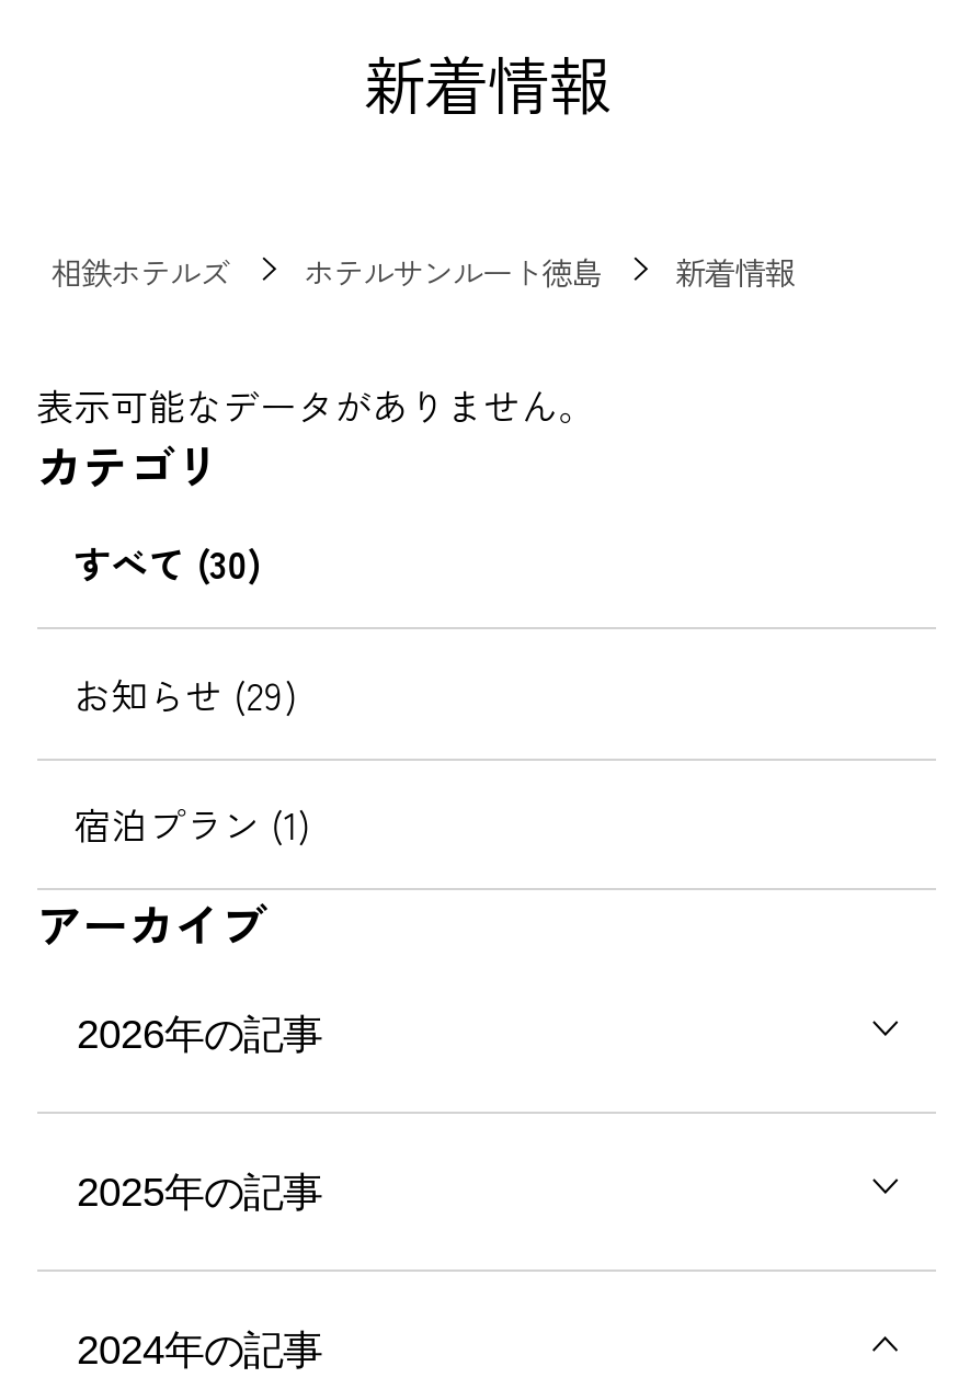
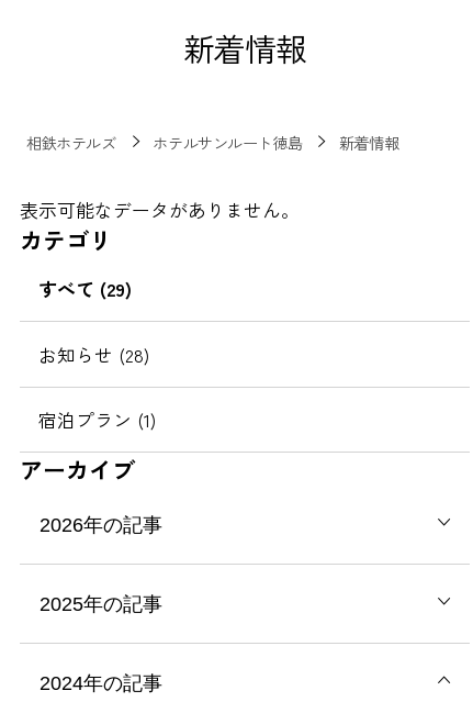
- すべて (30)
+ すべて (29)

- お知らせ (29)
+ お知らせ (28)
